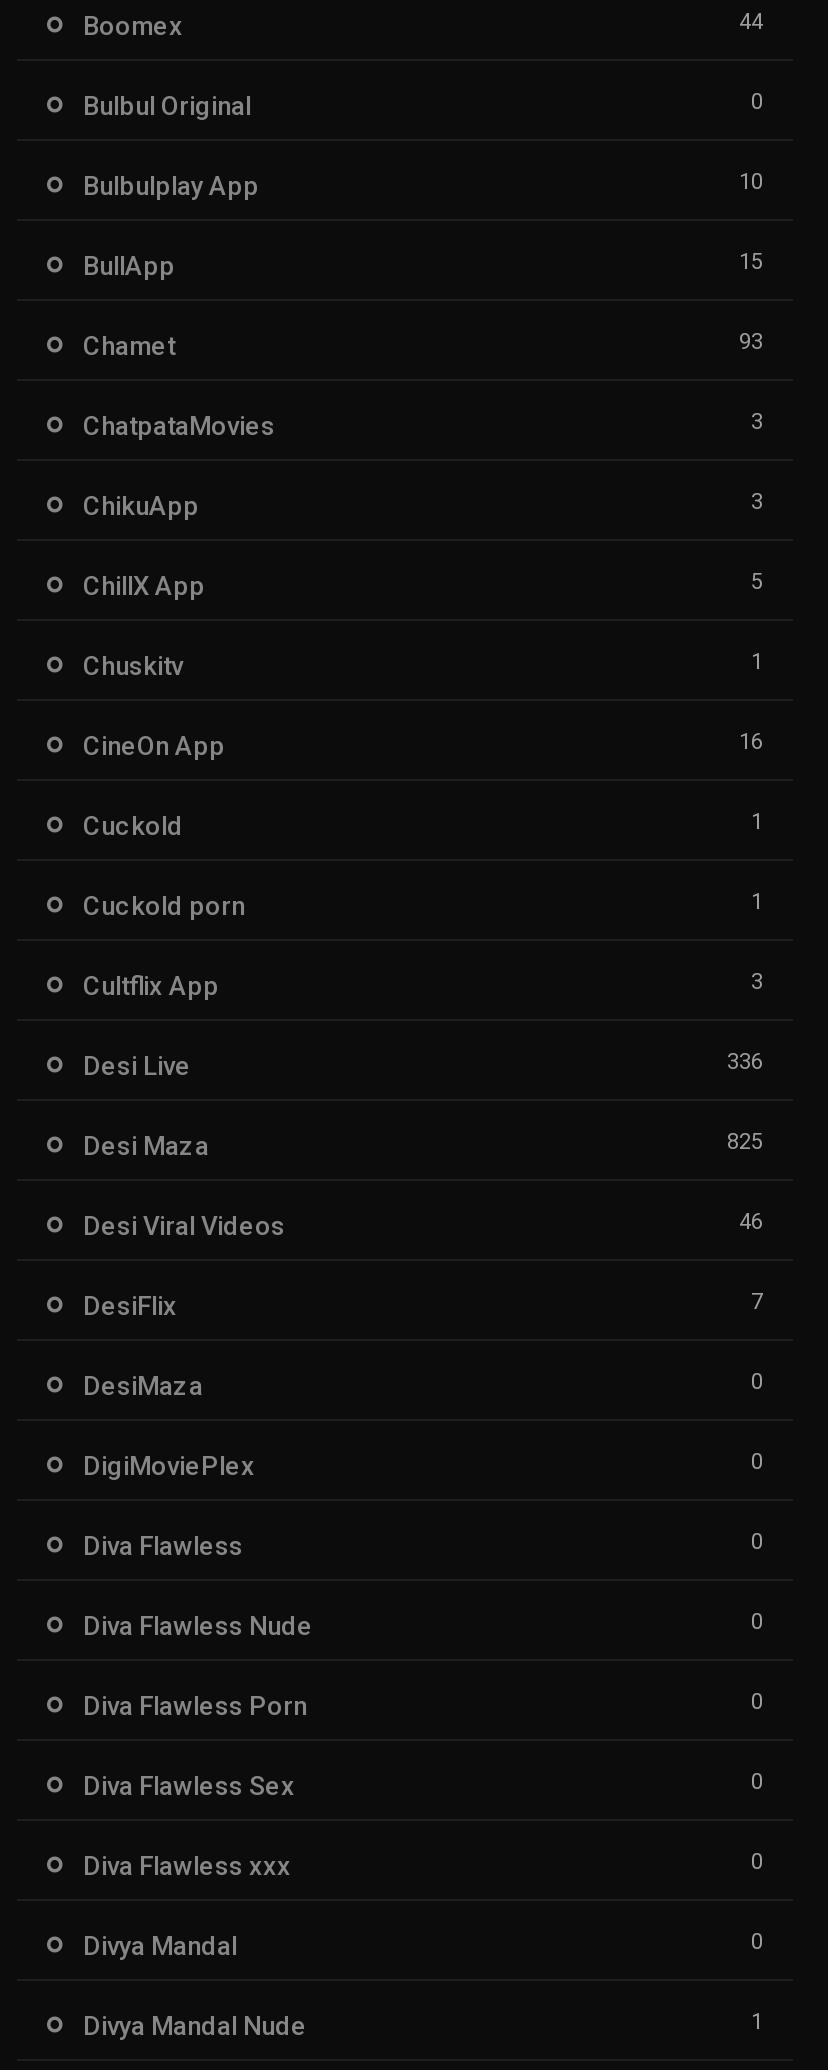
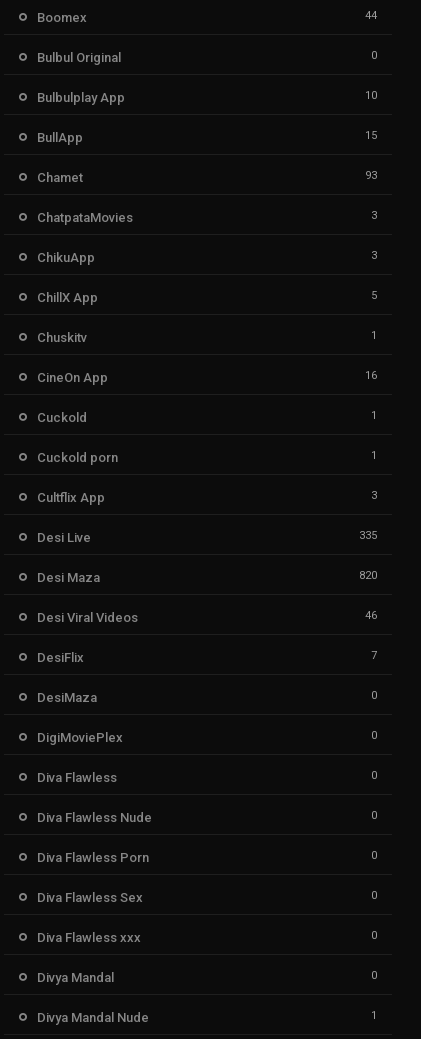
- 336
+ 335

- 825
+ 820
